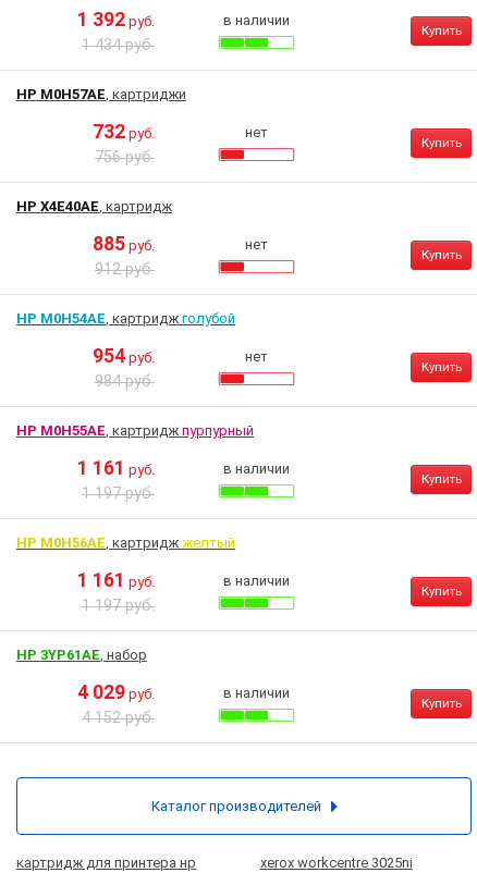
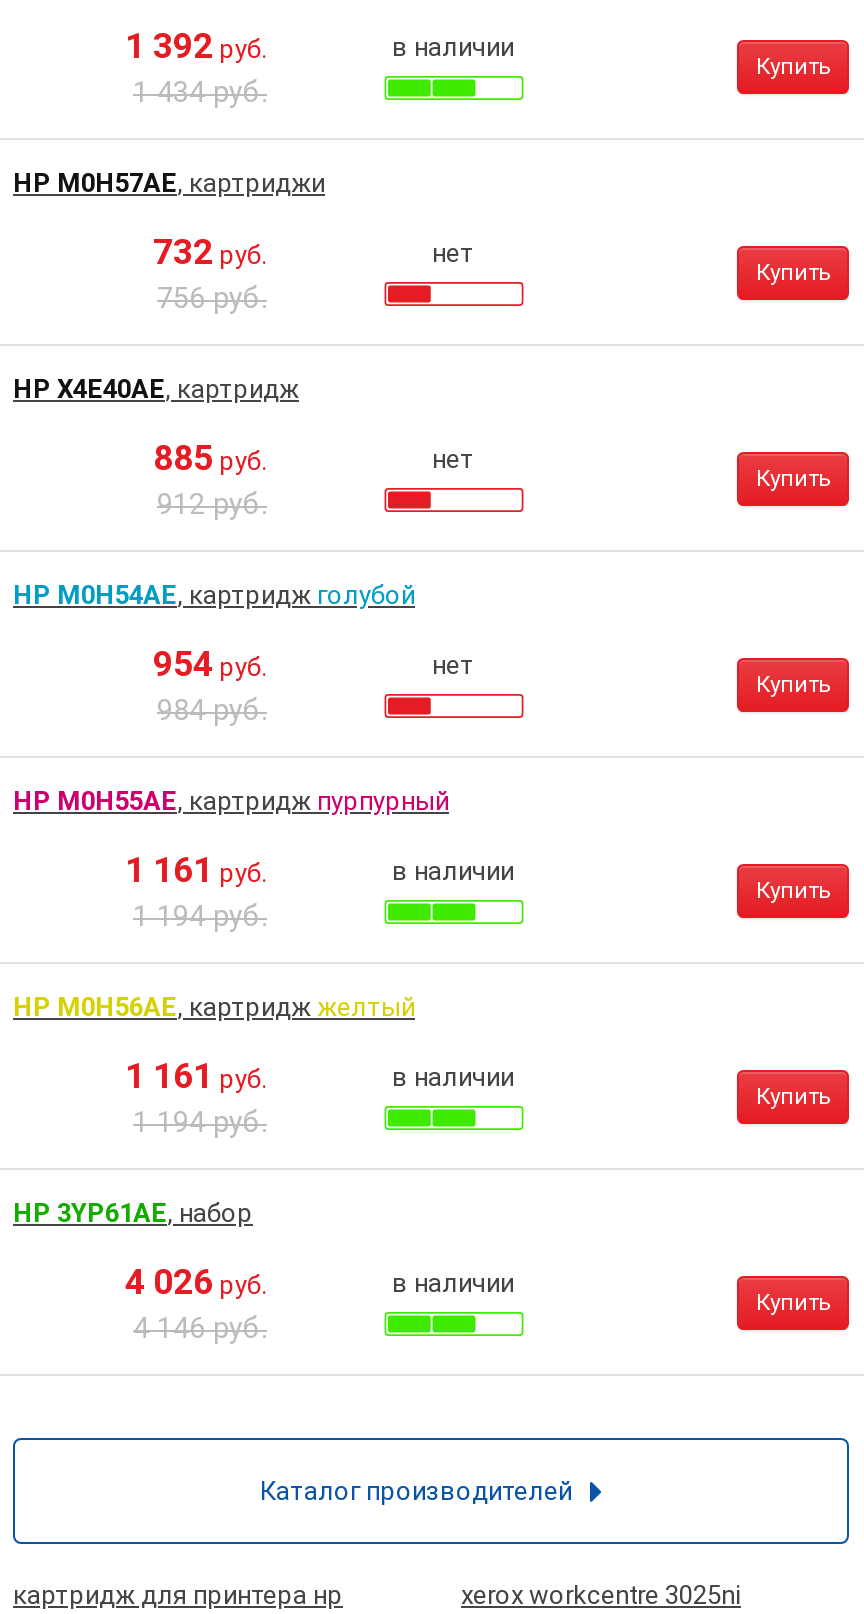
- 1 197 руб.
+ 1 194 руб.

- 1 197 руб.
+ 1 194 руб.

- 4 029 руб.
+ 4 026 руб.

- 4 152 руб.
+ 4 146 руб.
